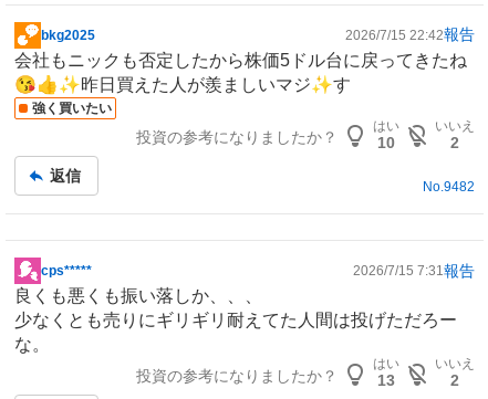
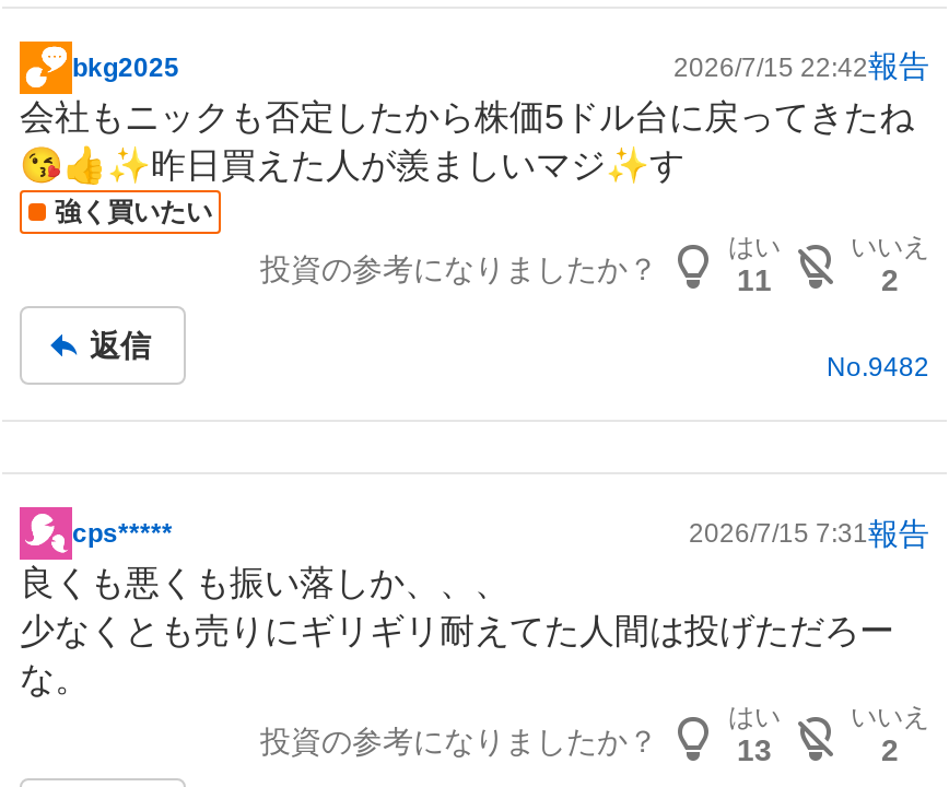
- 10
+ 11
